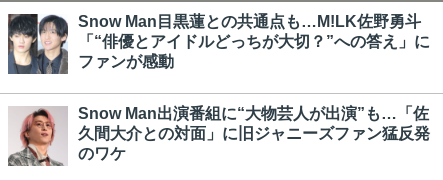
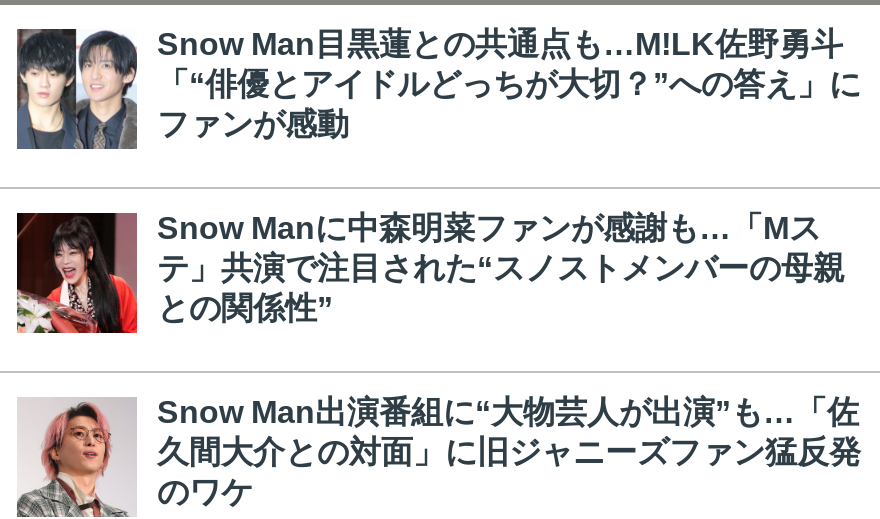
+ [image]
+ Snow Manに中森明菜ファンが感謝も…「Mス
+ テ」共演で注目された“スノストメンバーの母親
+ との関係性”
